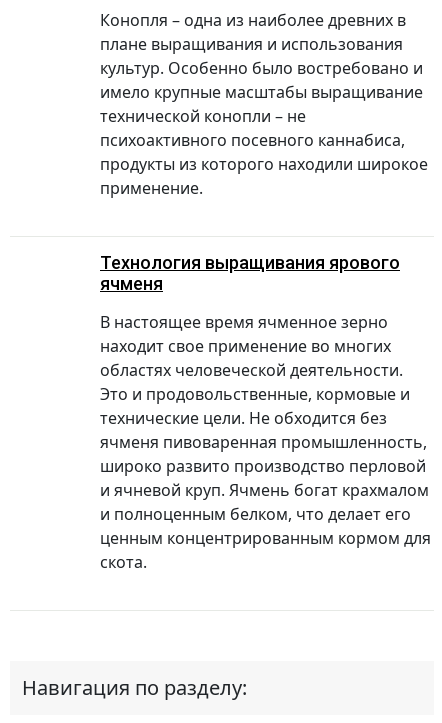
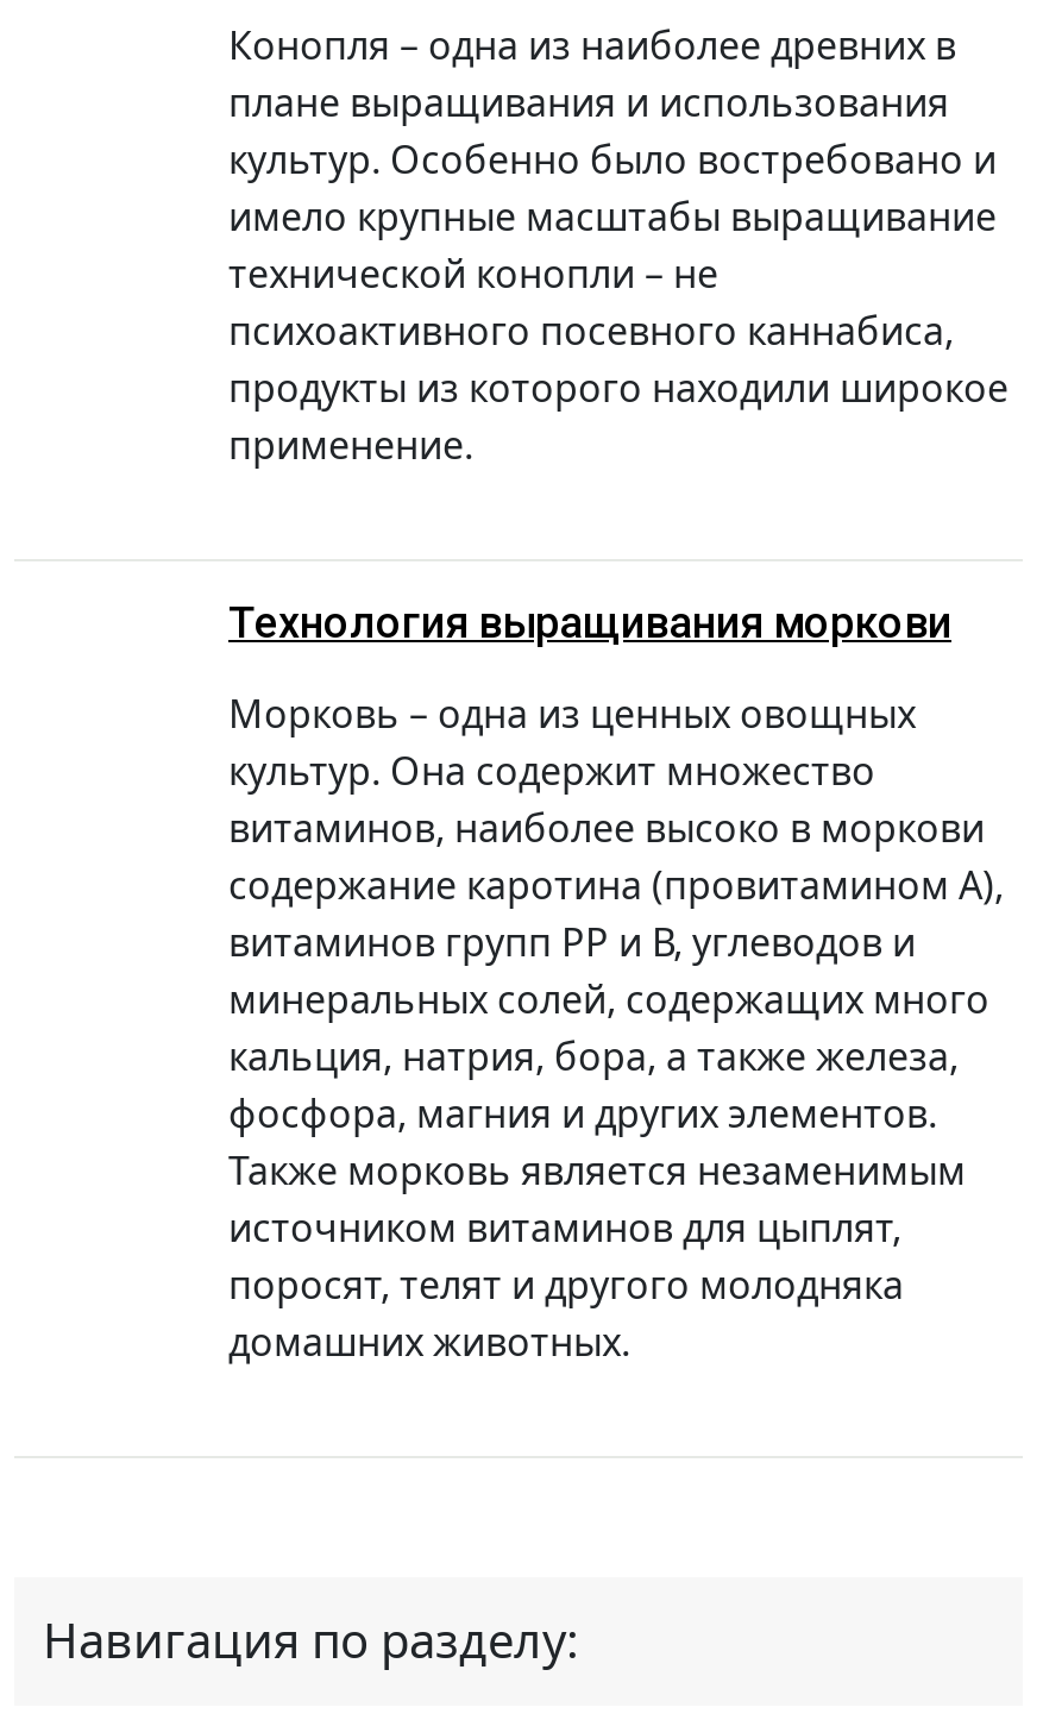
- Технология выращивания ярового
- ячменя
+ Технология выращивания моркови

- В настоящее время ячменное зерно
- находит свое применение во многих
- областях человеческой деятельности.
- Это и продовольственные, кормовые и
- технические цели. Не обходится без
- ячменя пивоваренная промышленность,
- широко развито производство перловой
- и ячневой круп. Ячмень богат крахмалом
- и полноценным белком, что делает его
- ценным концентрированным кормом для
- скота.
+ Морковь – одна из ценных овощных
+ культур. Она содержит множество
+ витаминов, наиболее высоко в моркови
+ содержание каротина (провитамином А),
+ витаминов групп РР и В, углеводов и
+ минеральных солей, содержащих много
+ кальция, натрия, бора, а также железа,
+ фосфора, магния и других элементов.
+ Также морковь является незаменимым
+ источником витаминов для цыплят,
+ поросят, телят и другого молодняка
+ домашних животных.
